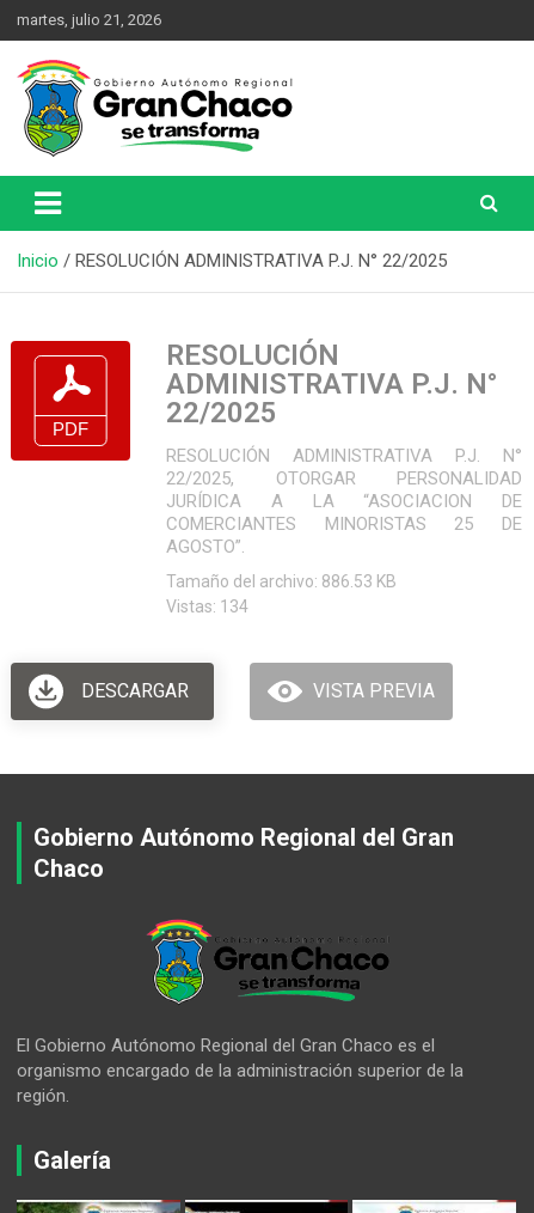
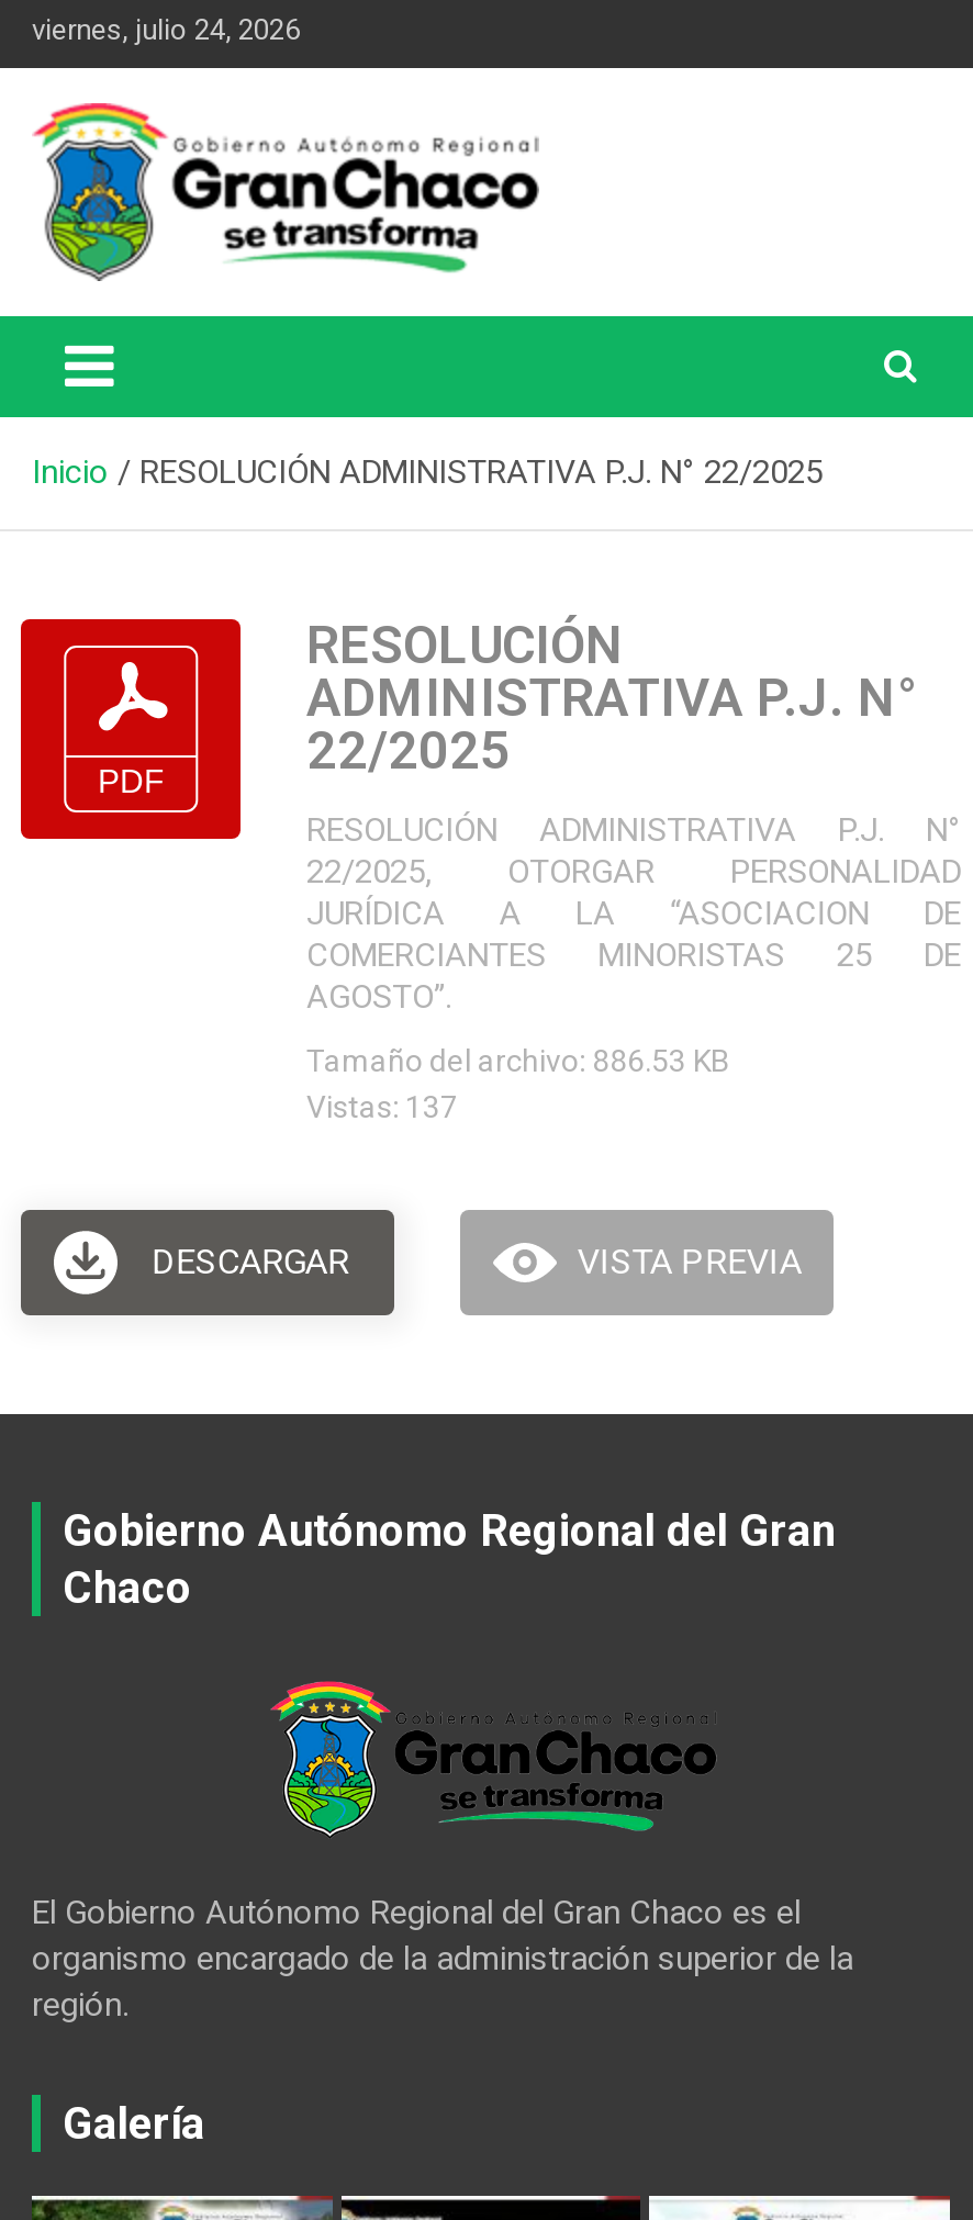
- martes, julio 21, 2026
+ viernes, julio 24, 2026

- Vistas: 134
+ Vistas: 137
